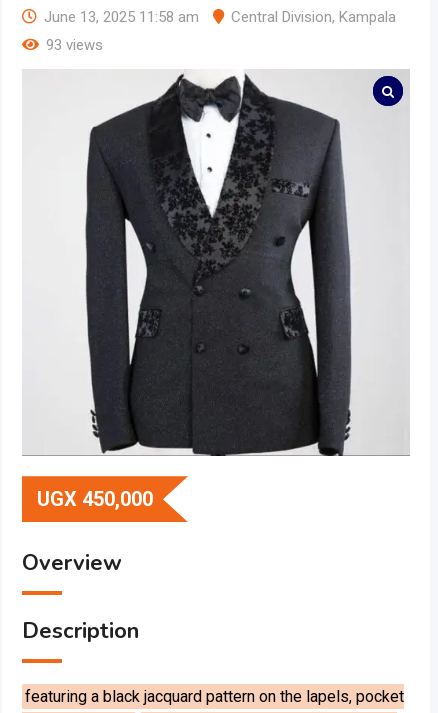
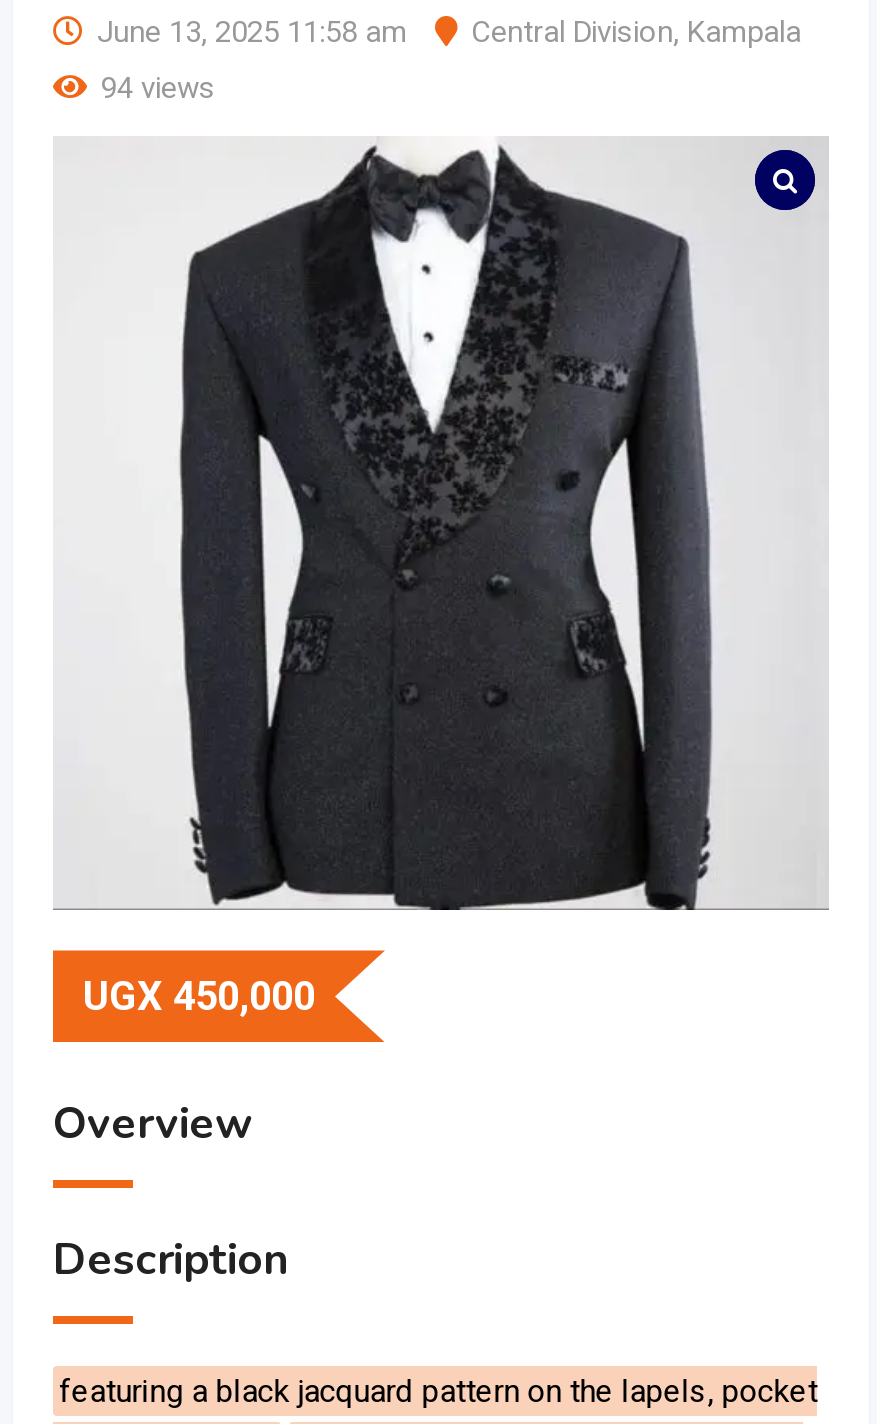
- 93 views
+ 94 views
